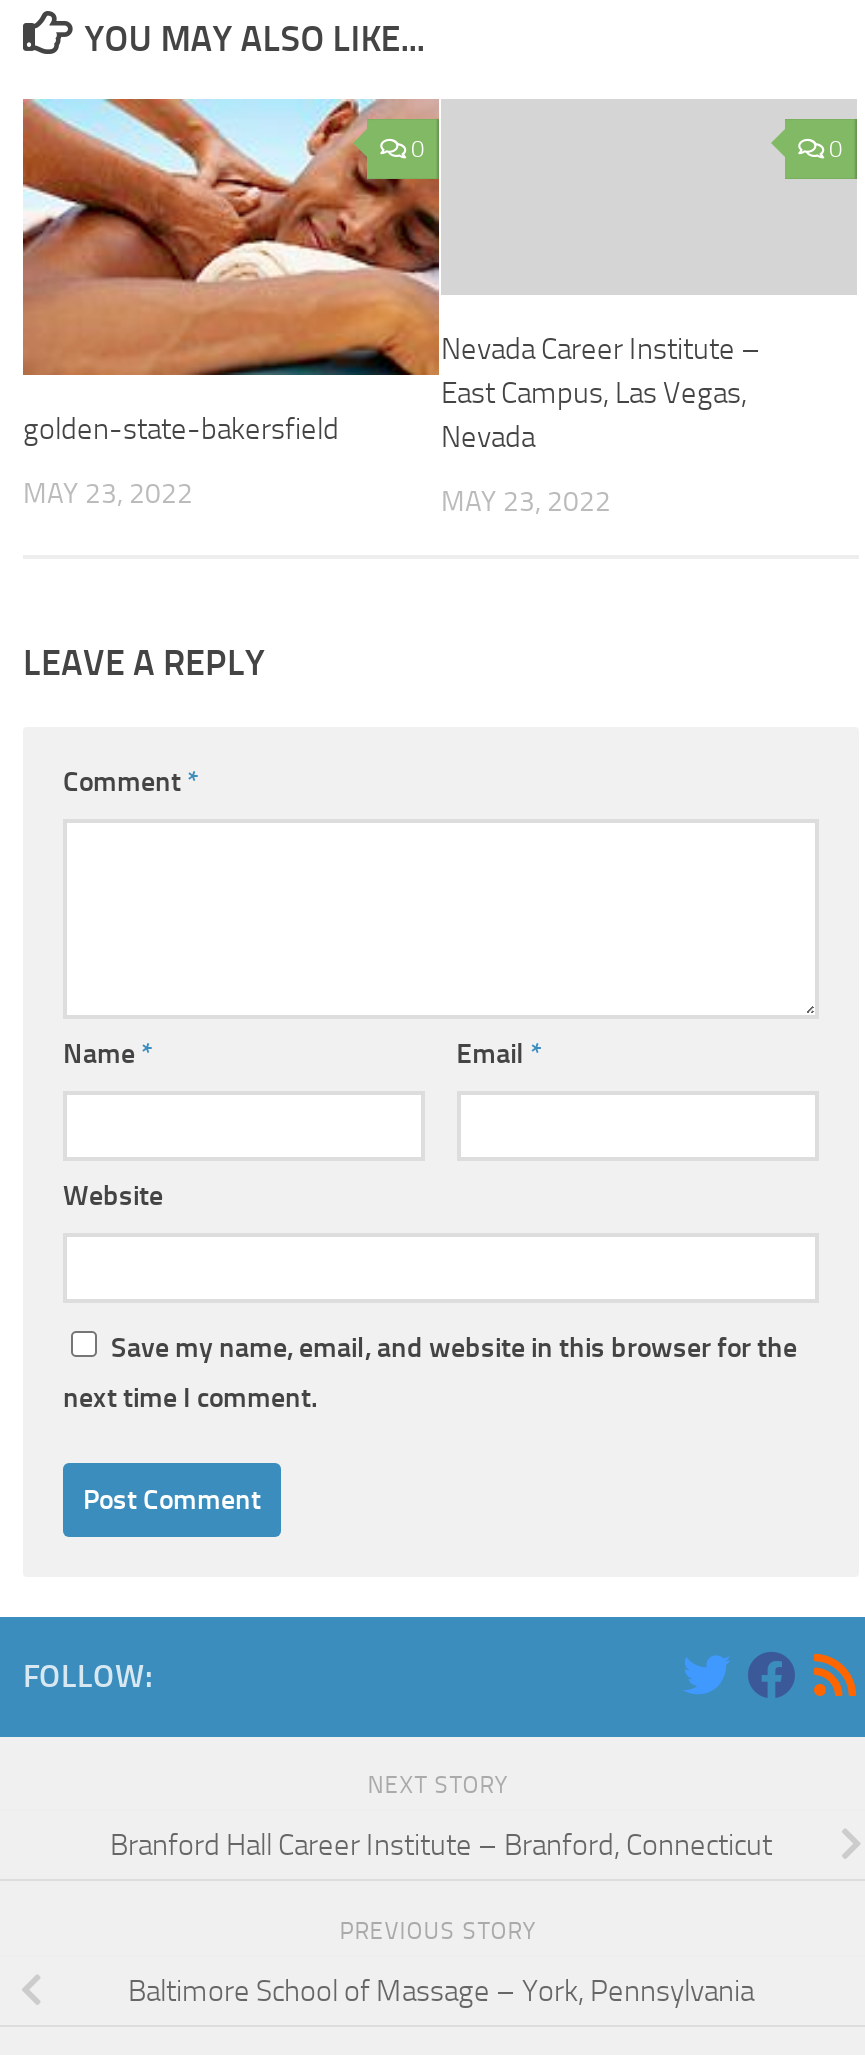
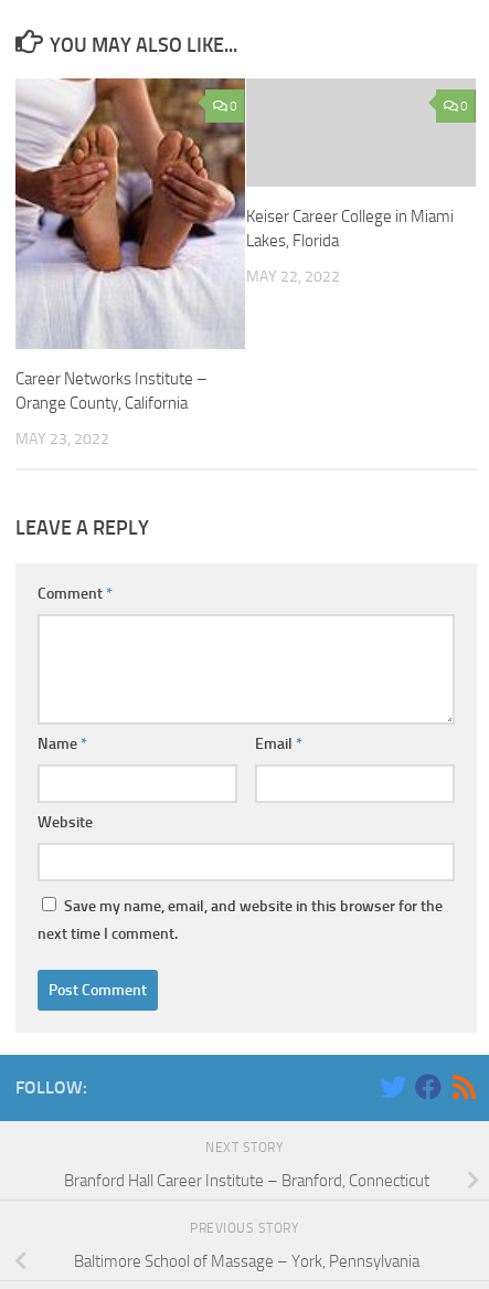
- [image]
- Nevada Career Institute –
- East Campus, Las Vegas,
- Nevada
+ [image]
+ Keiser Career College in Miami
+ Lakes, Florida

- golden-state-bakersfield
+ Career Networks Institute –
+ Orange County, California

- MAY 23, 2022
+ MAY 22, 2022
